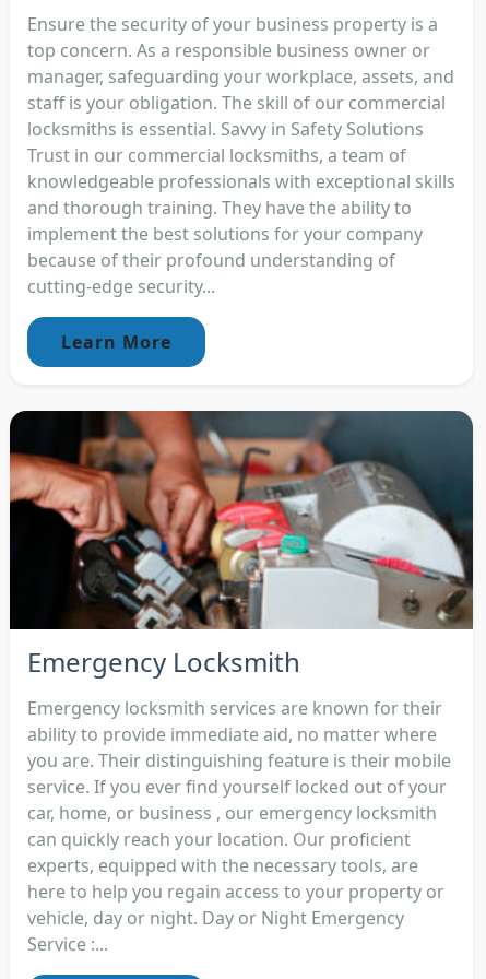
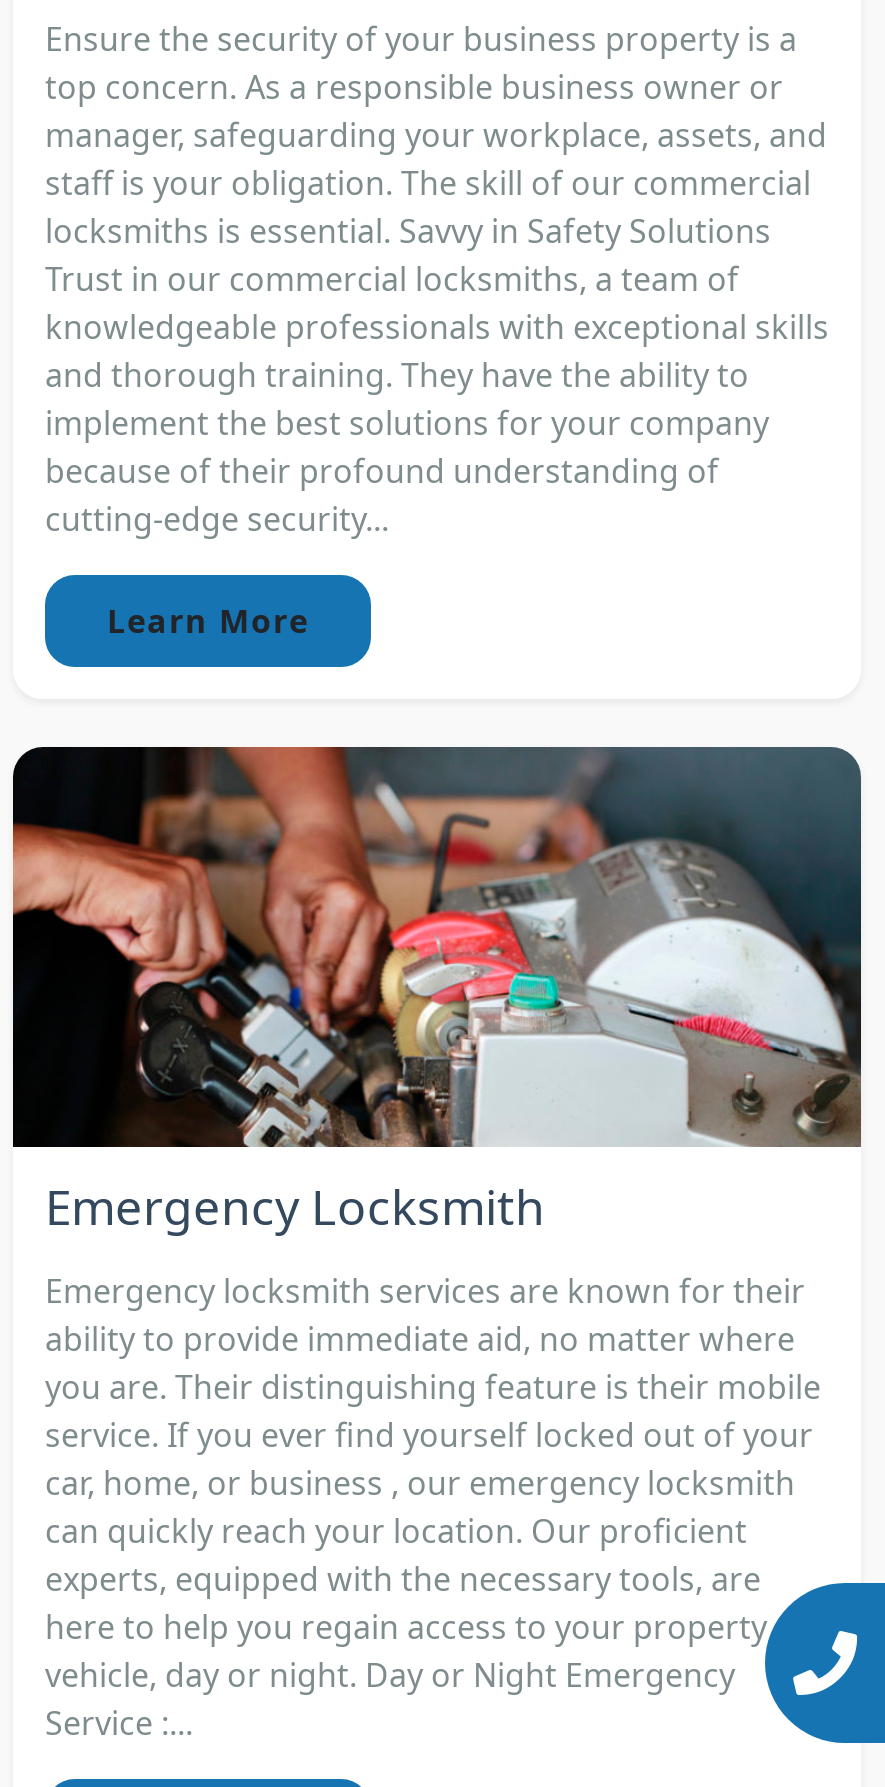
+ [image]
